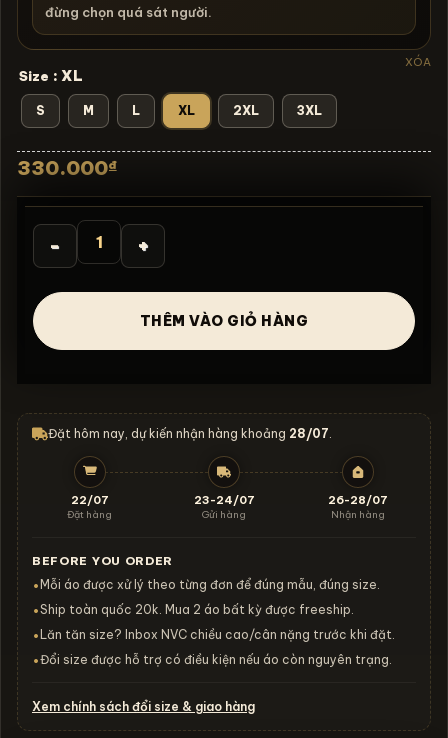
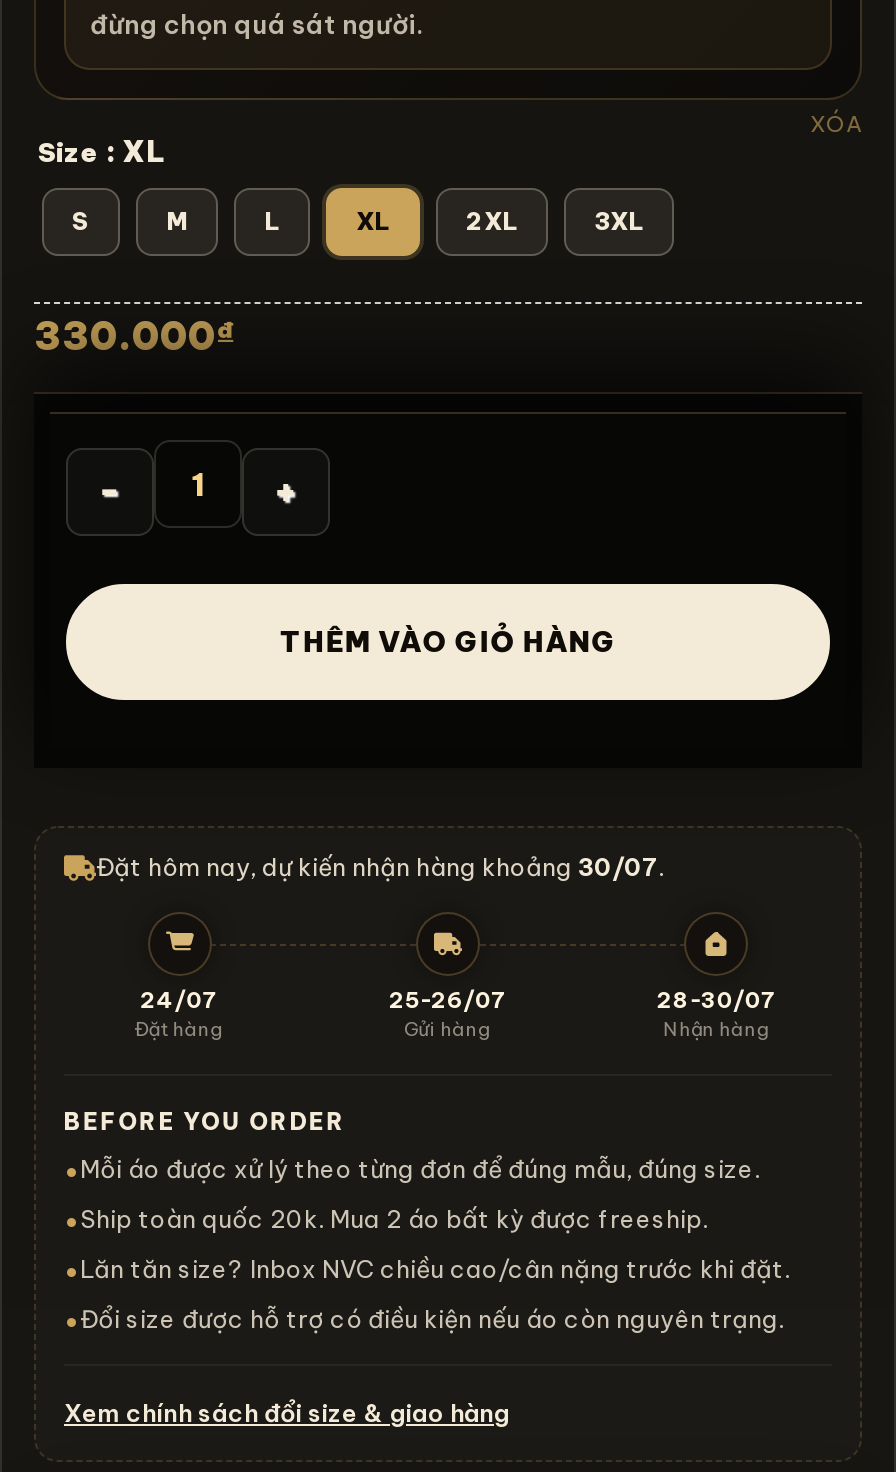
- Đặt hôm nay, dự kiến nhận hàng khoảng 28/07.
+ Đặt hôm nay, dự kiến nhận hàng khoảng 30/07.

- 22/07
+ 24/07

- 23-24/07
+ 25-26/07

- 26-28/07
+ 28-30/07
